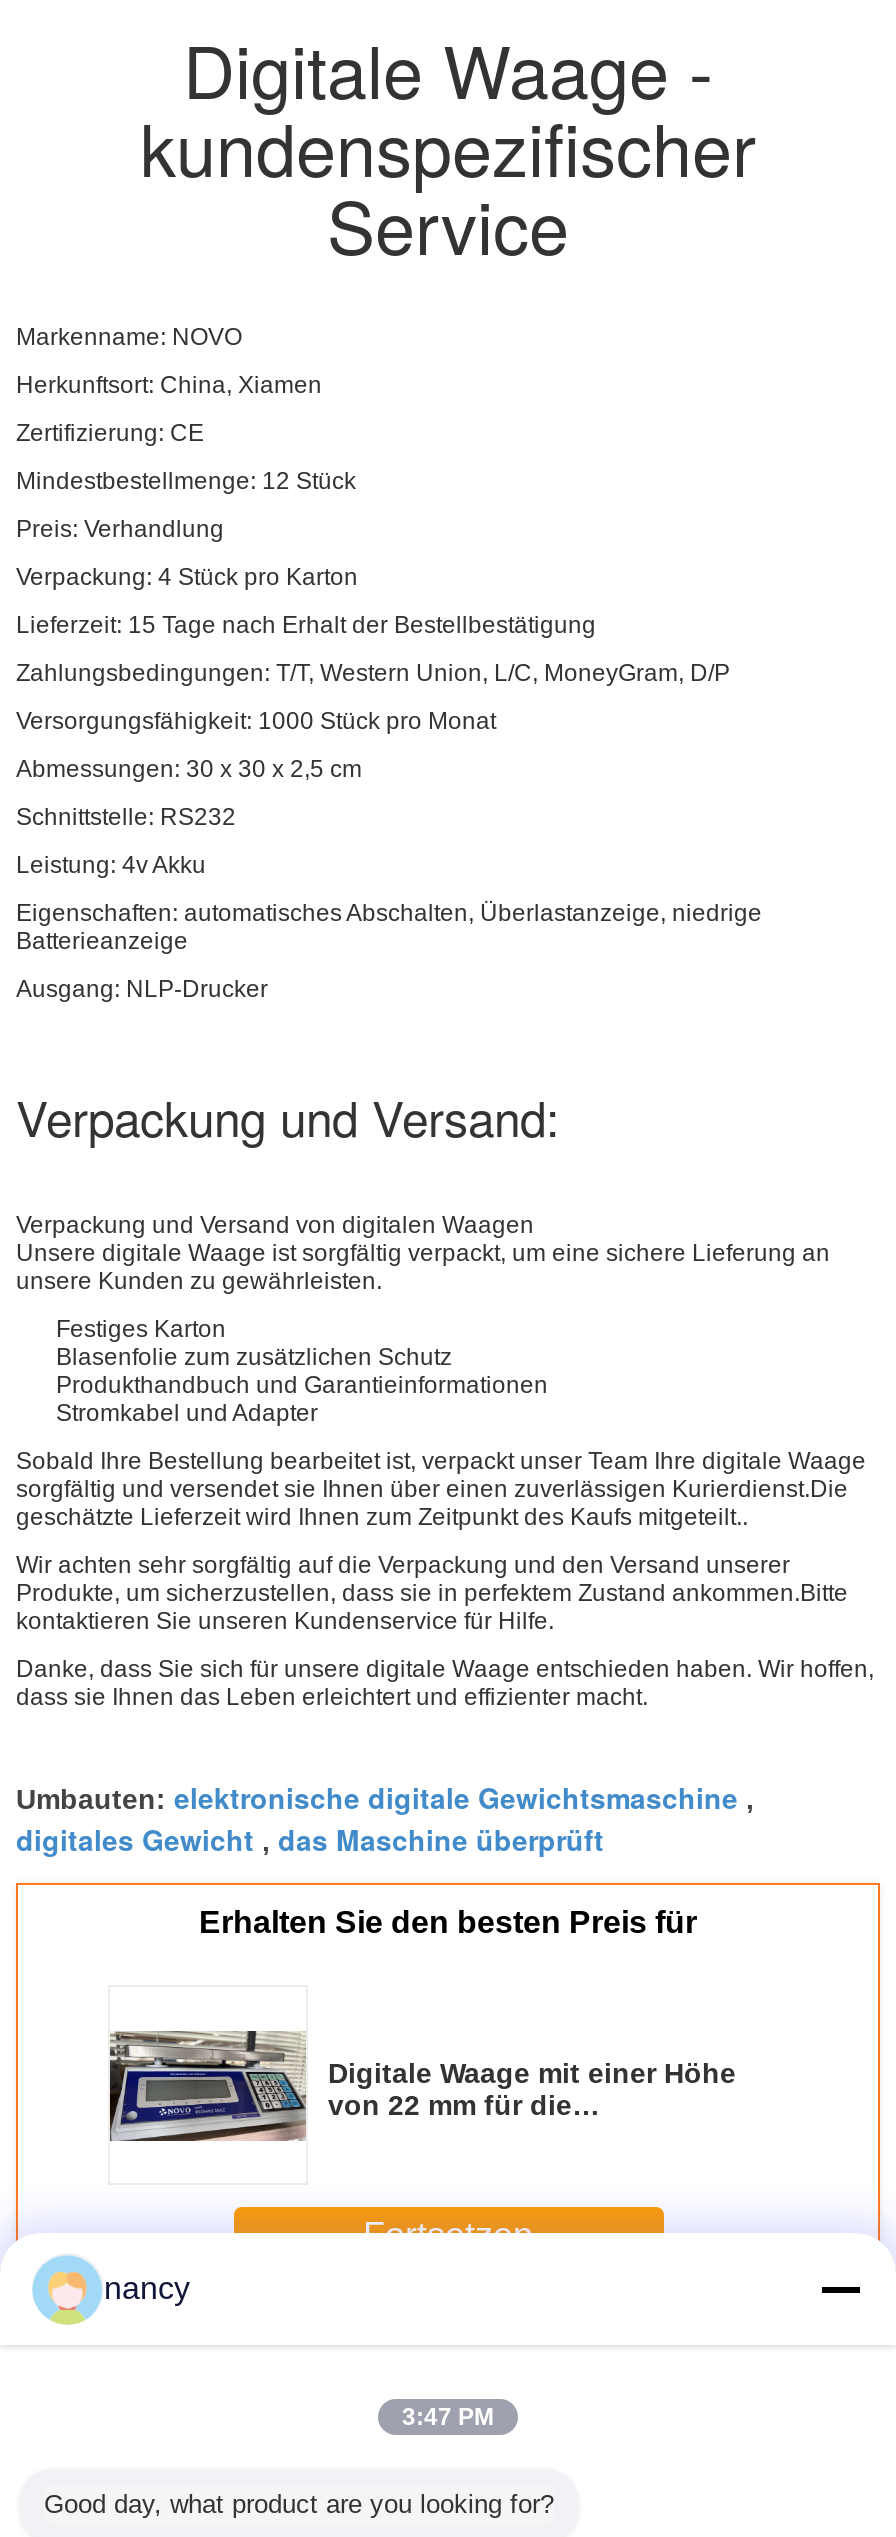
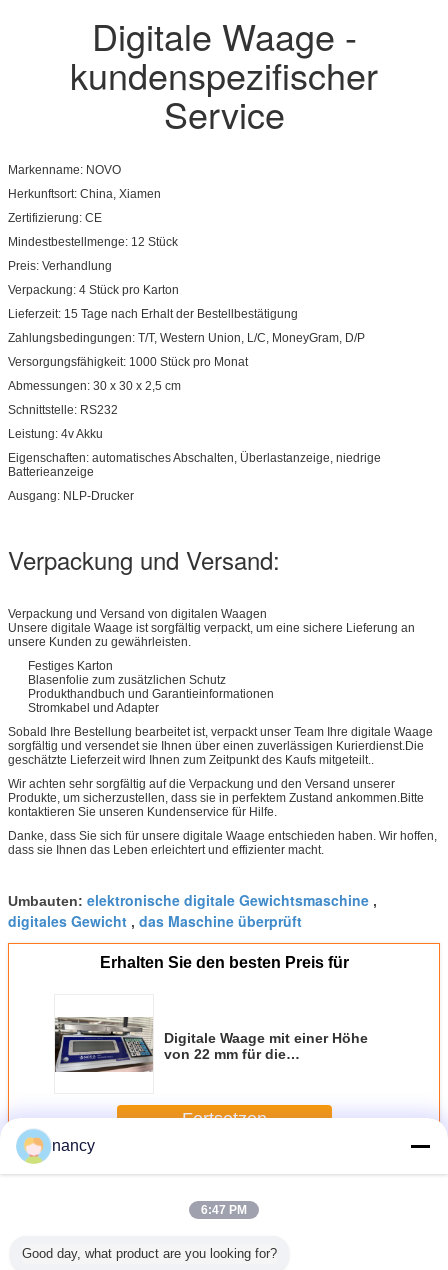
- 3:47 PM
+ 6:47 PM
